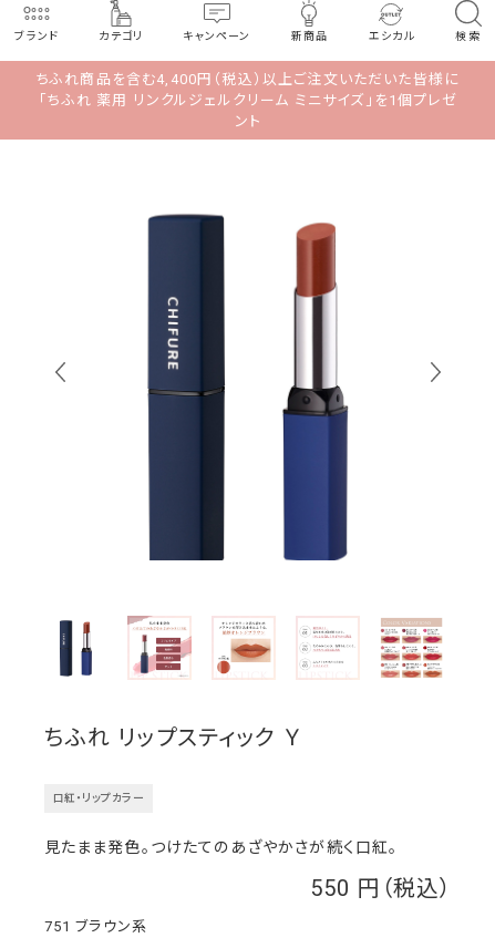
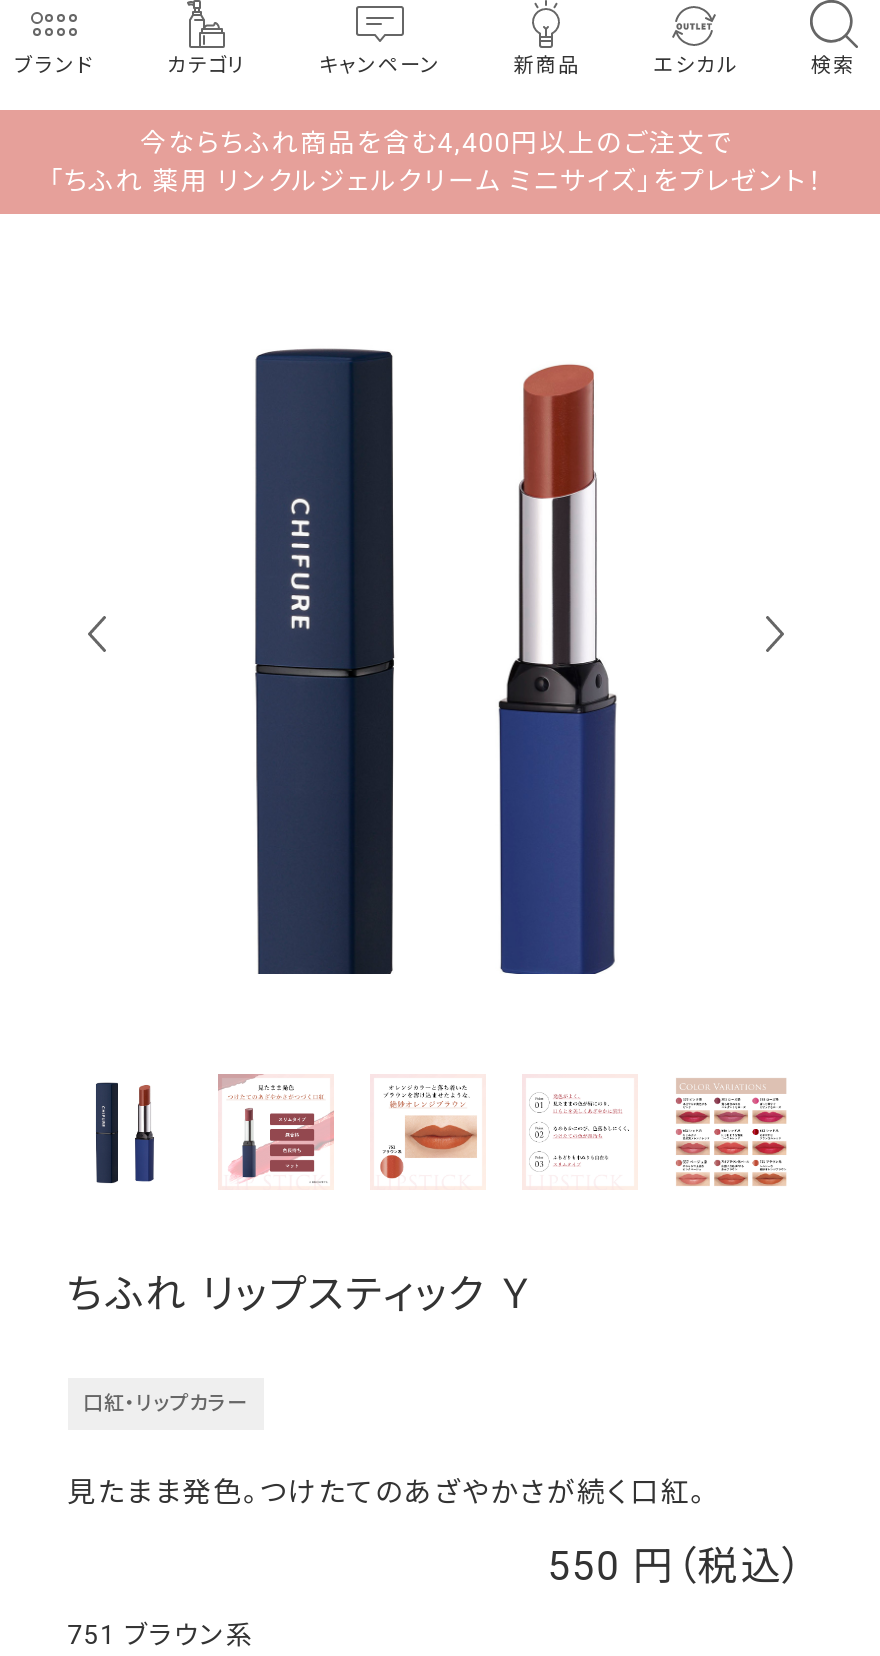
- ちふれ商品を含む4,400円（税込）以上ご注文いただいた皆様に
- 「ちふれ 薬用 リンクルジェルクリーム ミニサイズ」を1個プレゼ
- ント
+ 今ならちふれ商品を含む4,400円以上のご注文で
+ 「ちふれ 薬用 リンクルジェルクリーム ミニサイズ」をプレゼント！
